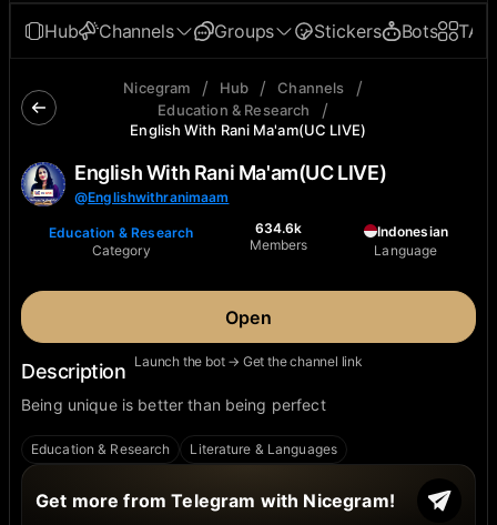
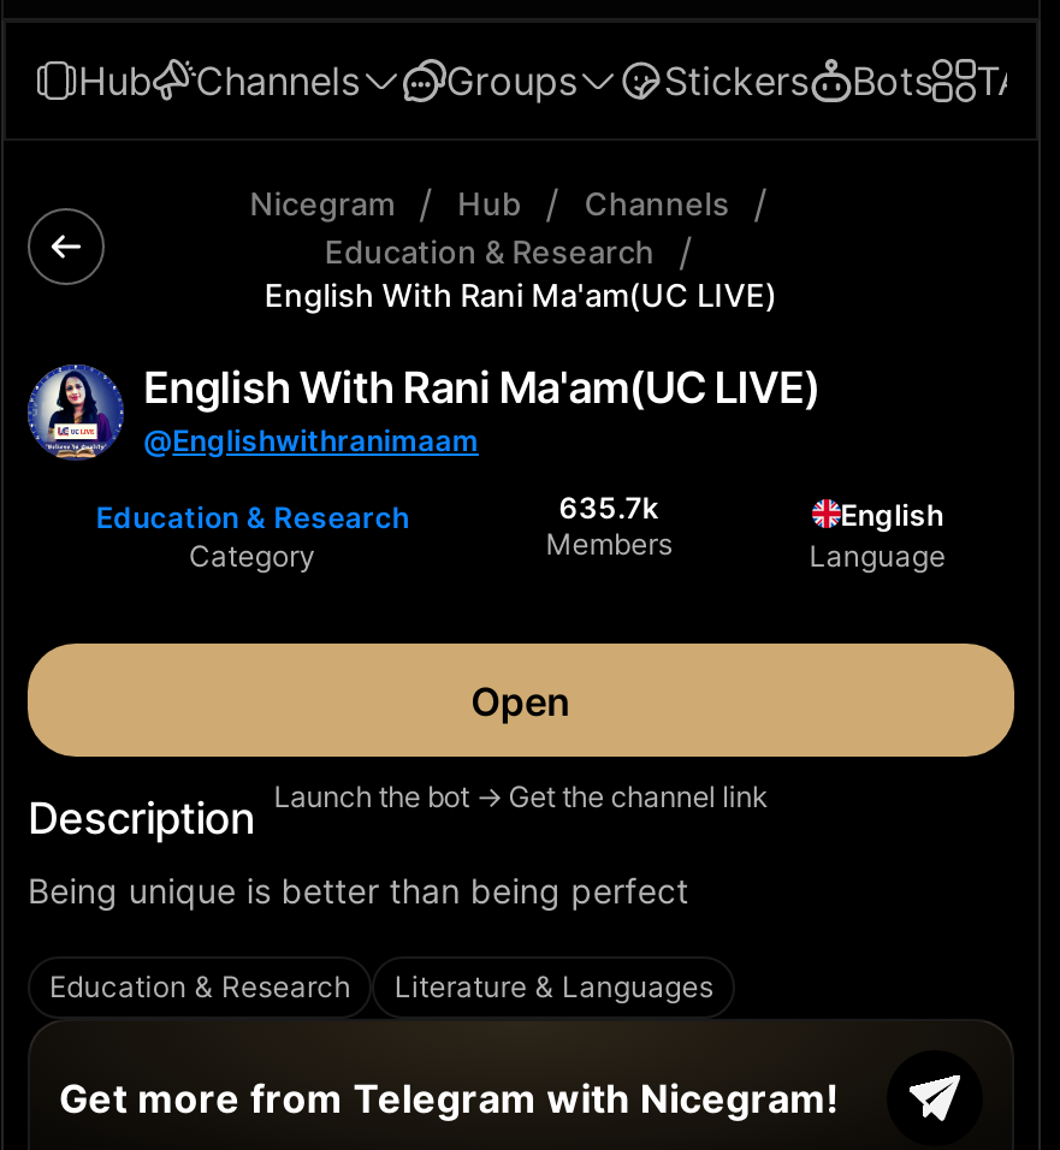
- 634.6k
+ 635.7k

- Indonesian
+ English
